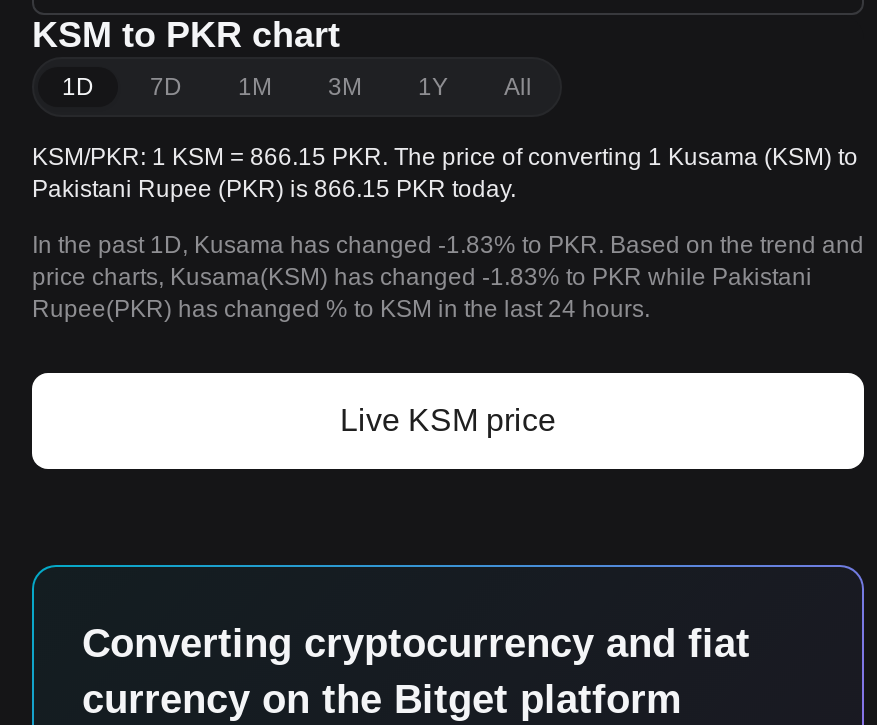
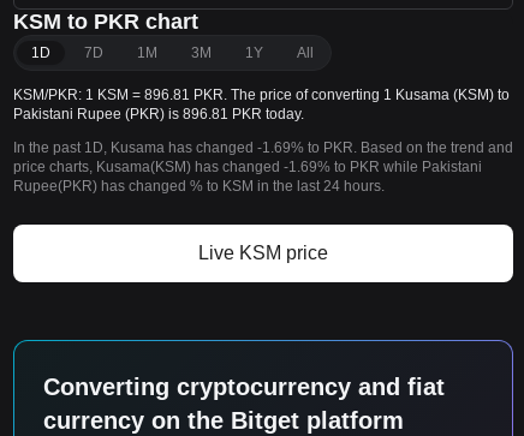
- KSM/PKR: 1 KSM = 866.15 PKR. The price of converting 1 Kusama (KSM) to
+ KSM/PKR: 1 KSM = 896.81 PKR. The price of converting 1 Kusama (KSM) to

- Pakistani Rupee (PKR) is 866.15 PKR today.
+ Pakistani Rupee (PKR) is 896.81 PKR today.

- In the past 1D, Kusama has changed -1.83% to PKR. Based on the trend and
+ In the past 1D, Kusama has changed -1.69% to PKR. Based on the trend and

- price charts, Kusama(KSM) has changed -1.83% to PKR while Pakistani
+ price charts, Kusama(KSM) has changed -1.69% to PKR while Pakistani
